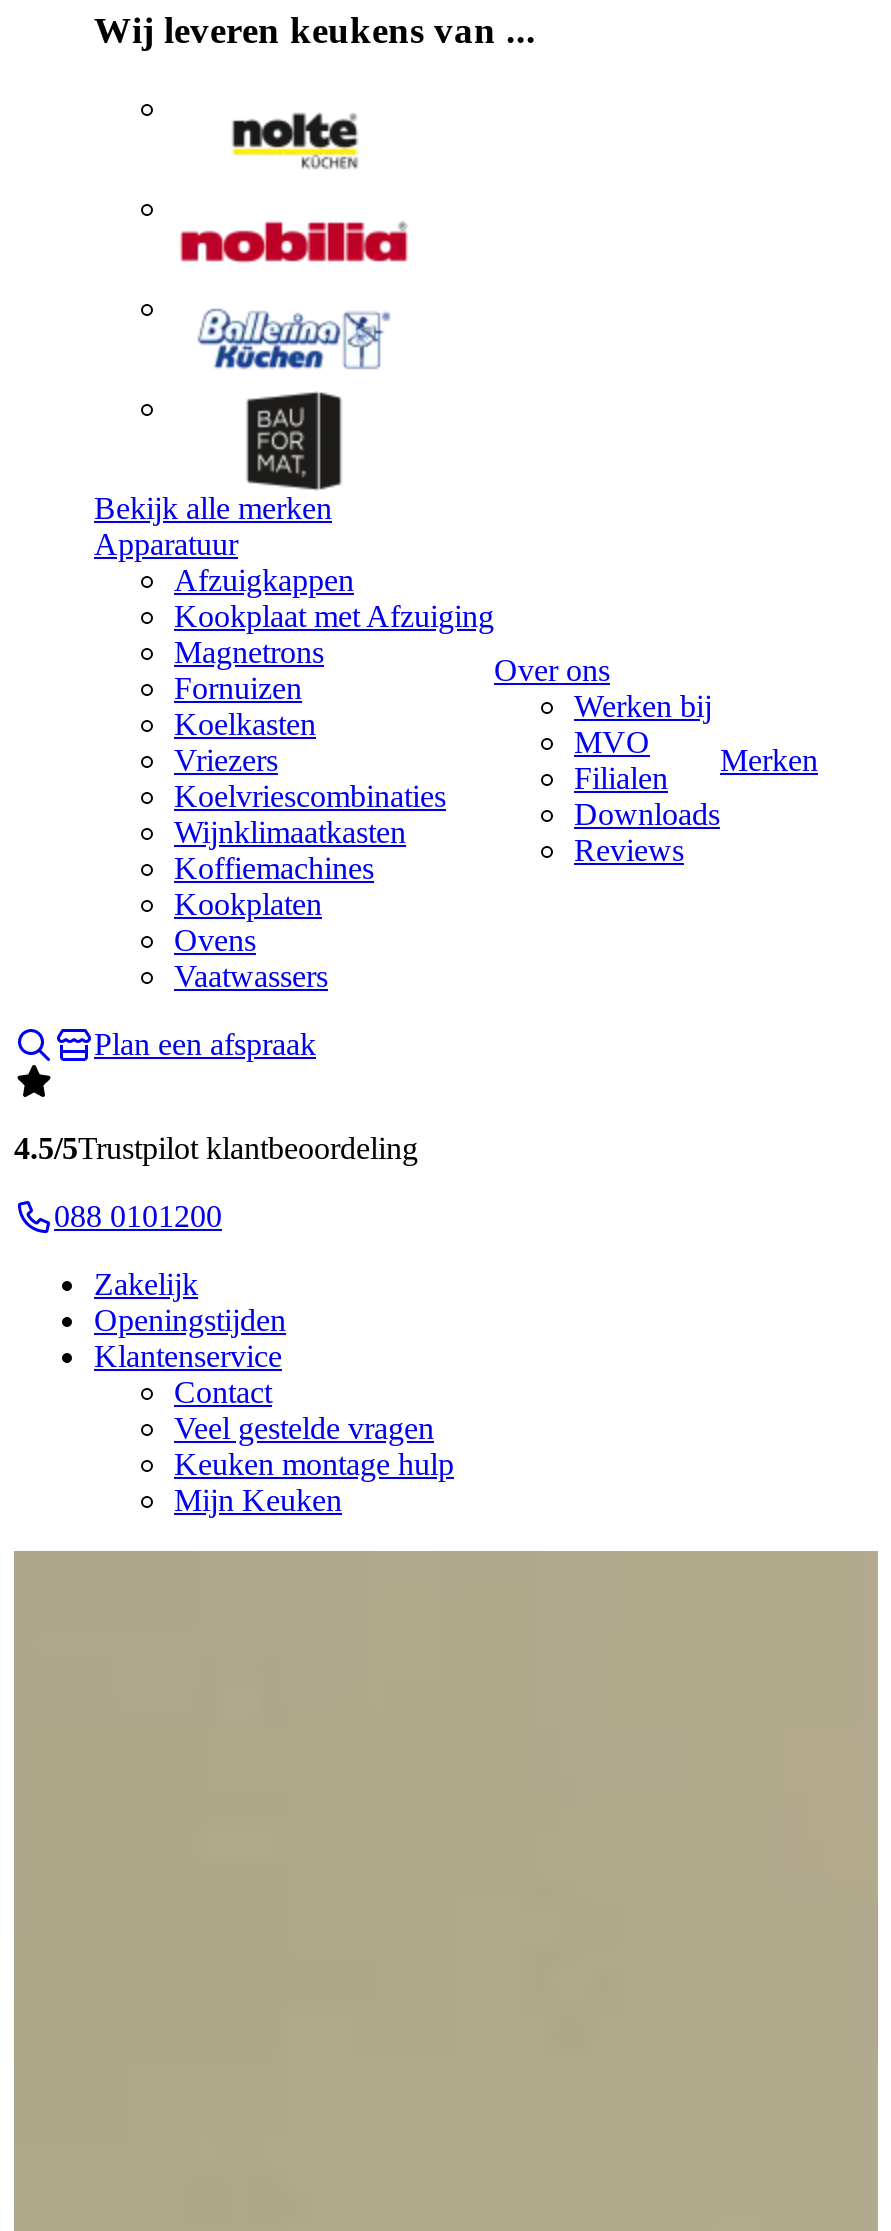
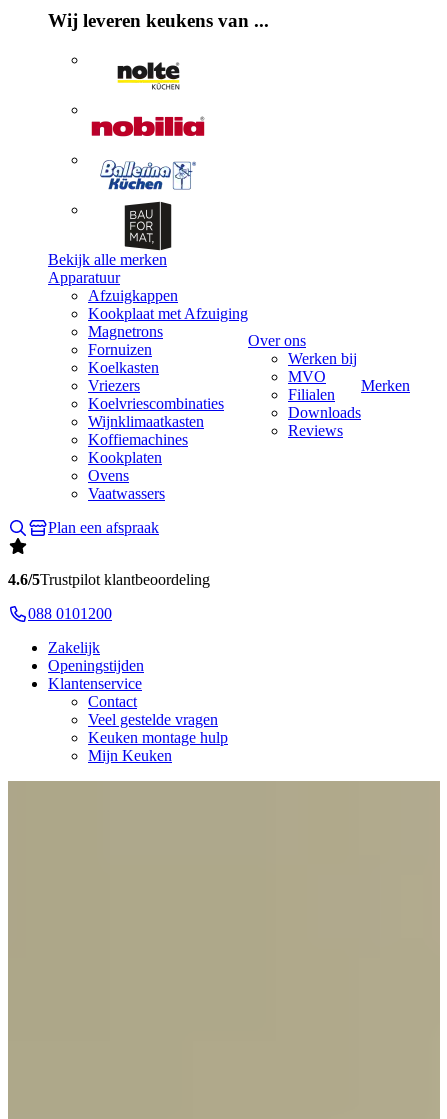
- 4.5/5Trustpilot klantbeoordeling
+ 4.6/5Trustpilot klantbeoordeling
